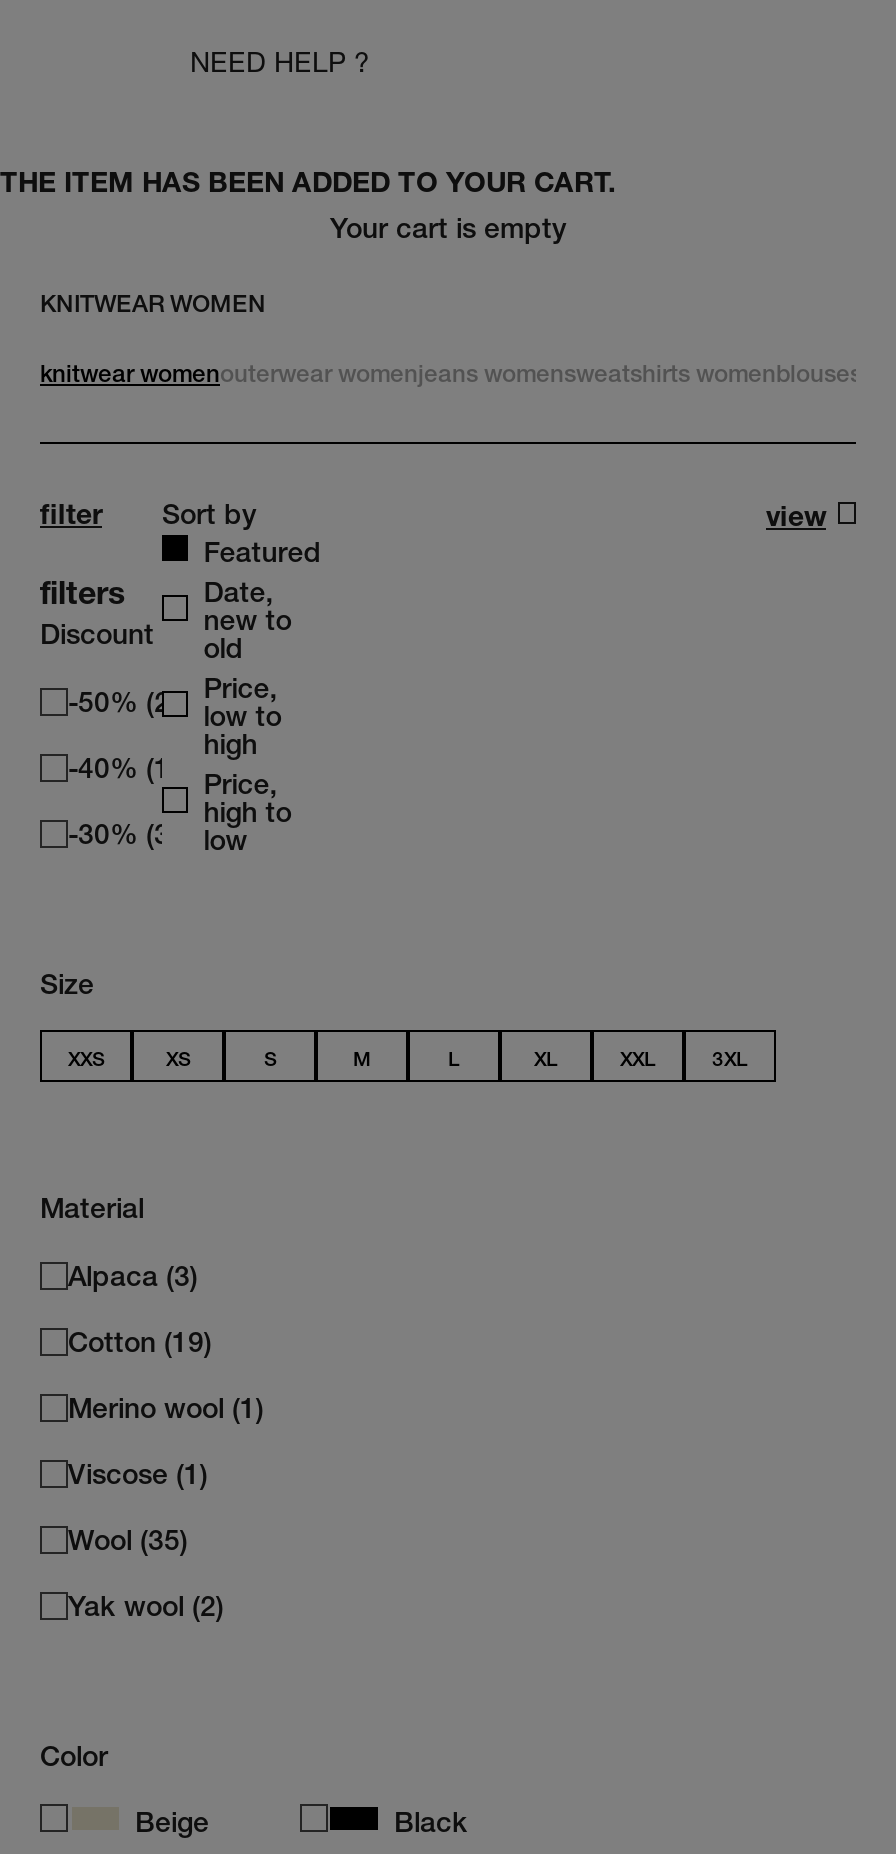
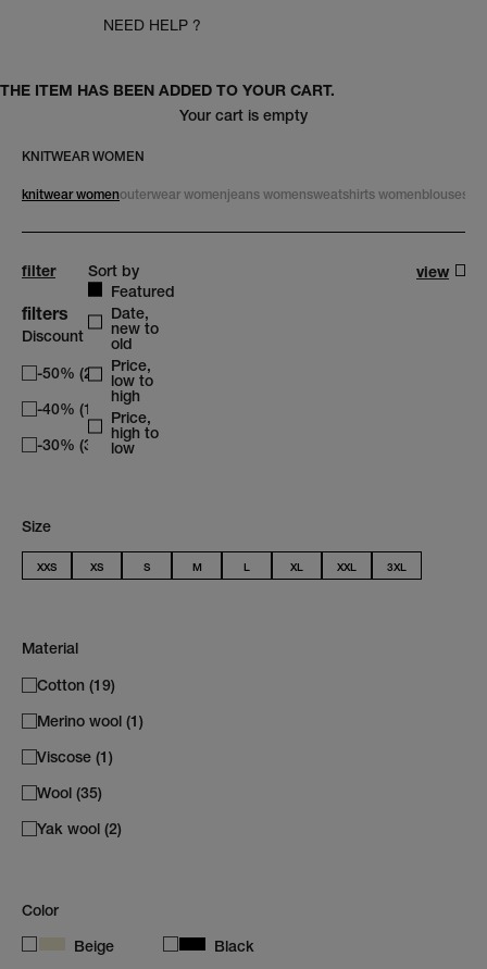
- Alpaca (3)
